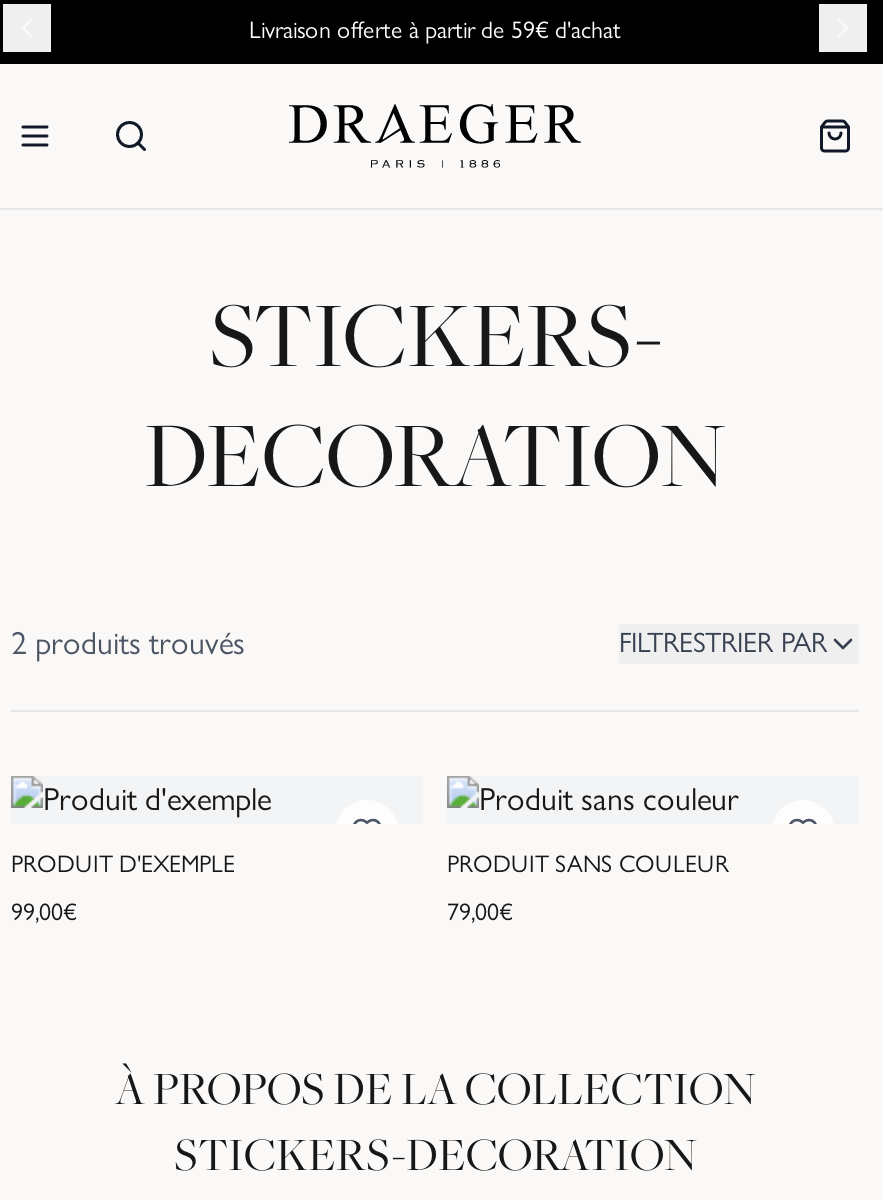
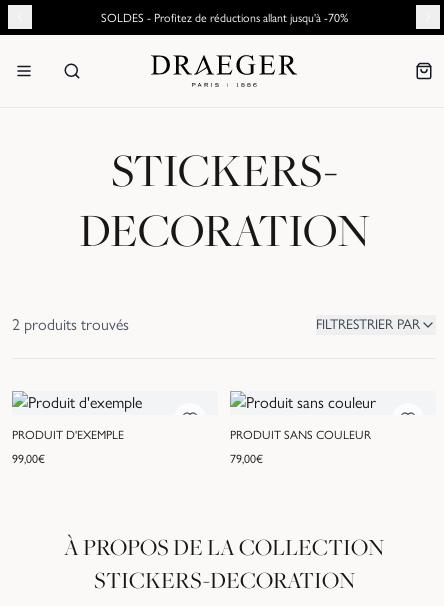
- Livraison offerte à partir de 59€ d'achat
+ SOLDES - Profitez de réductions allant jusqu'à -70%
